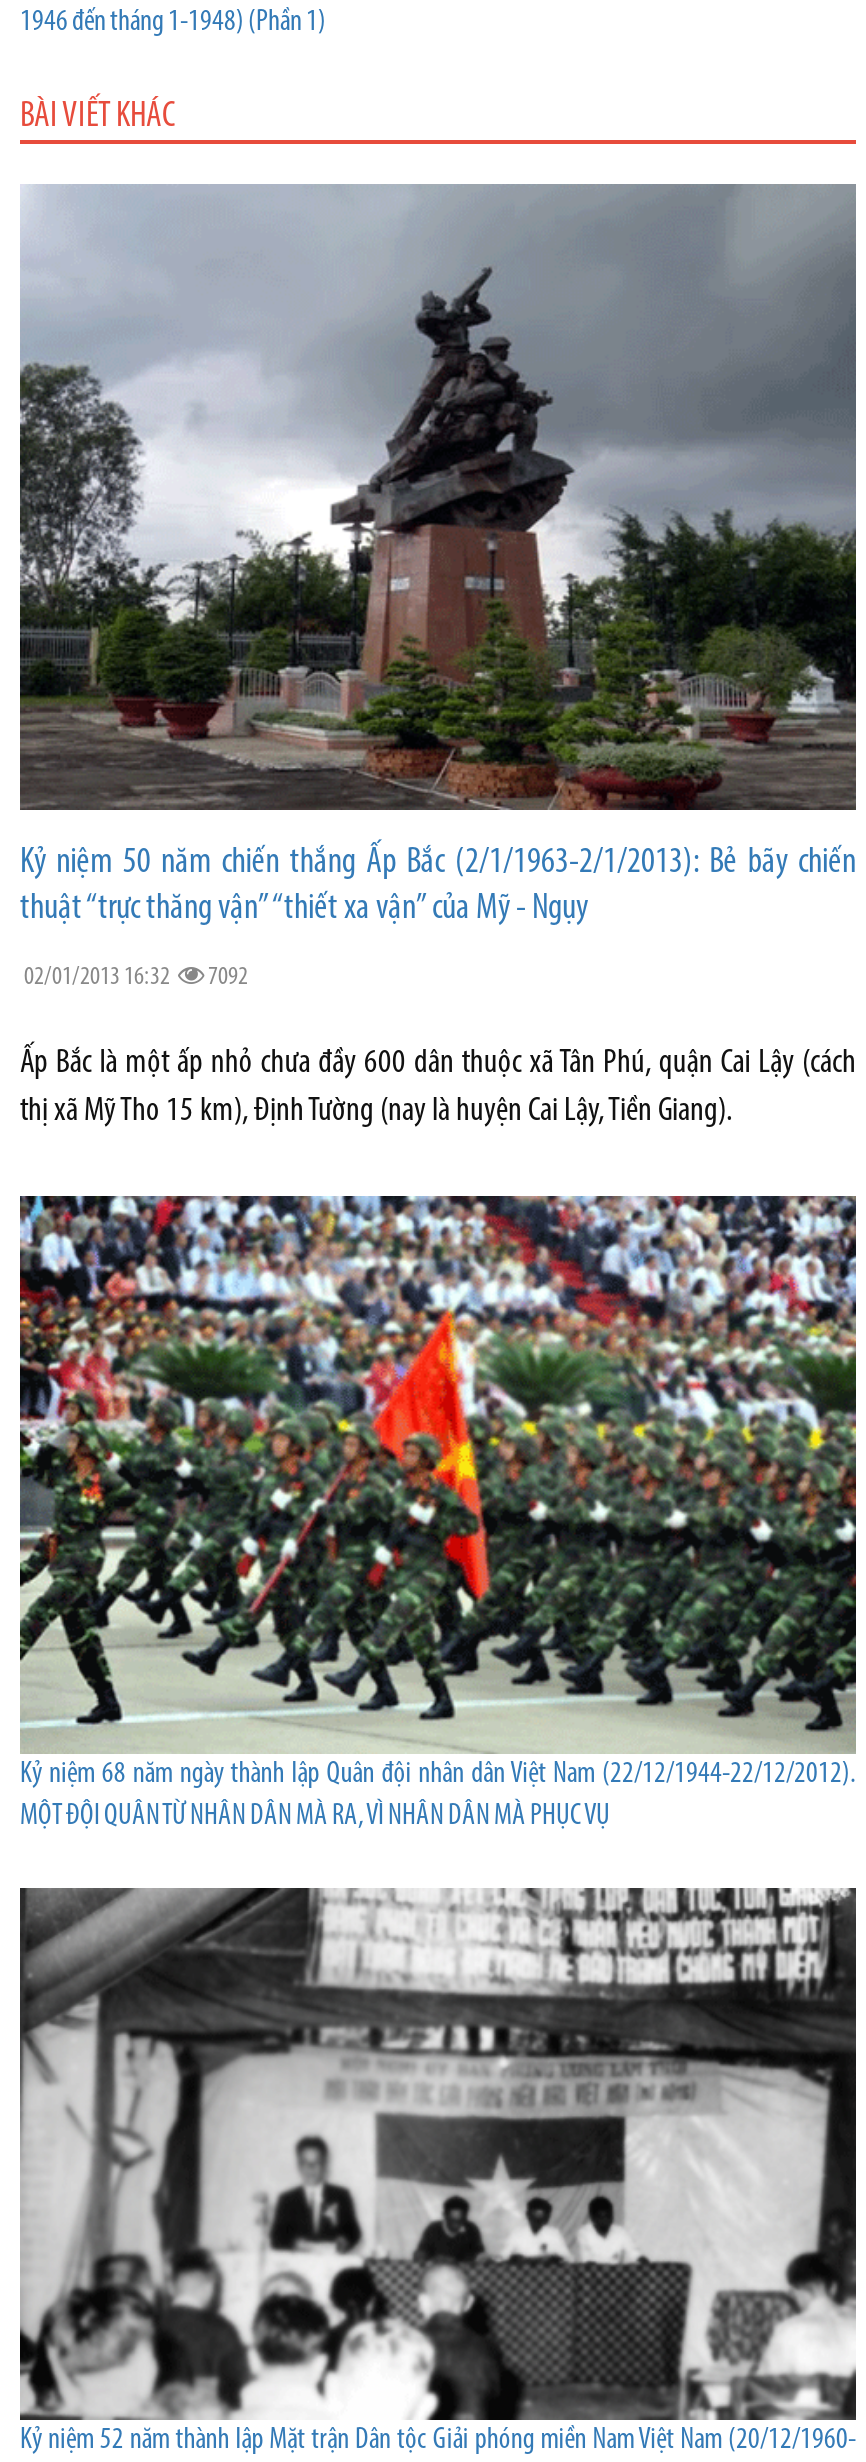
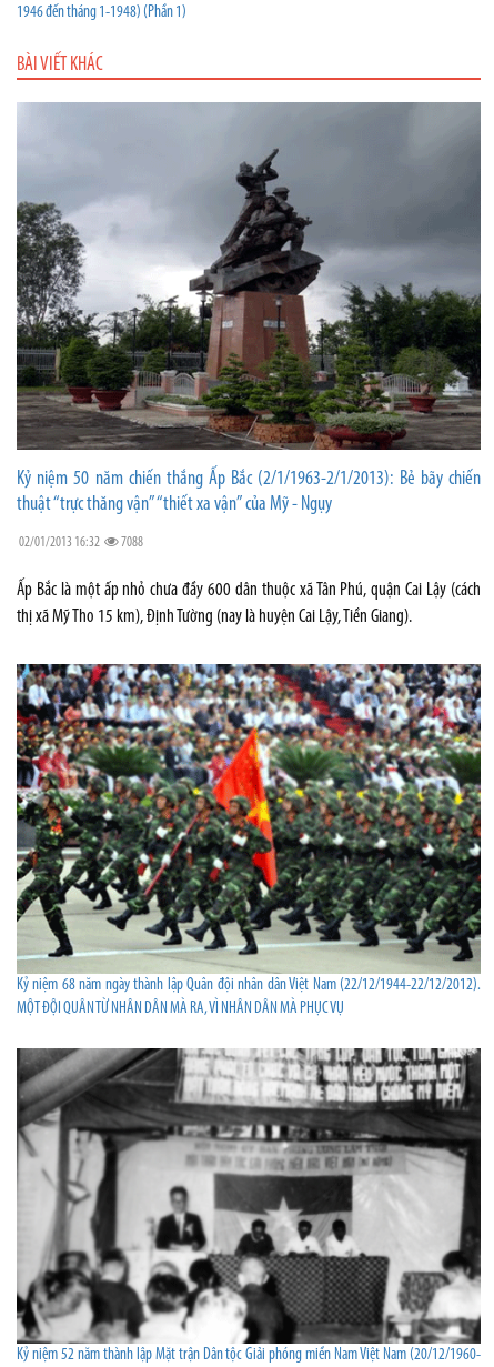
- 02/01/2013 16:32 7092
+ 02/01/2013 16:32 7088
